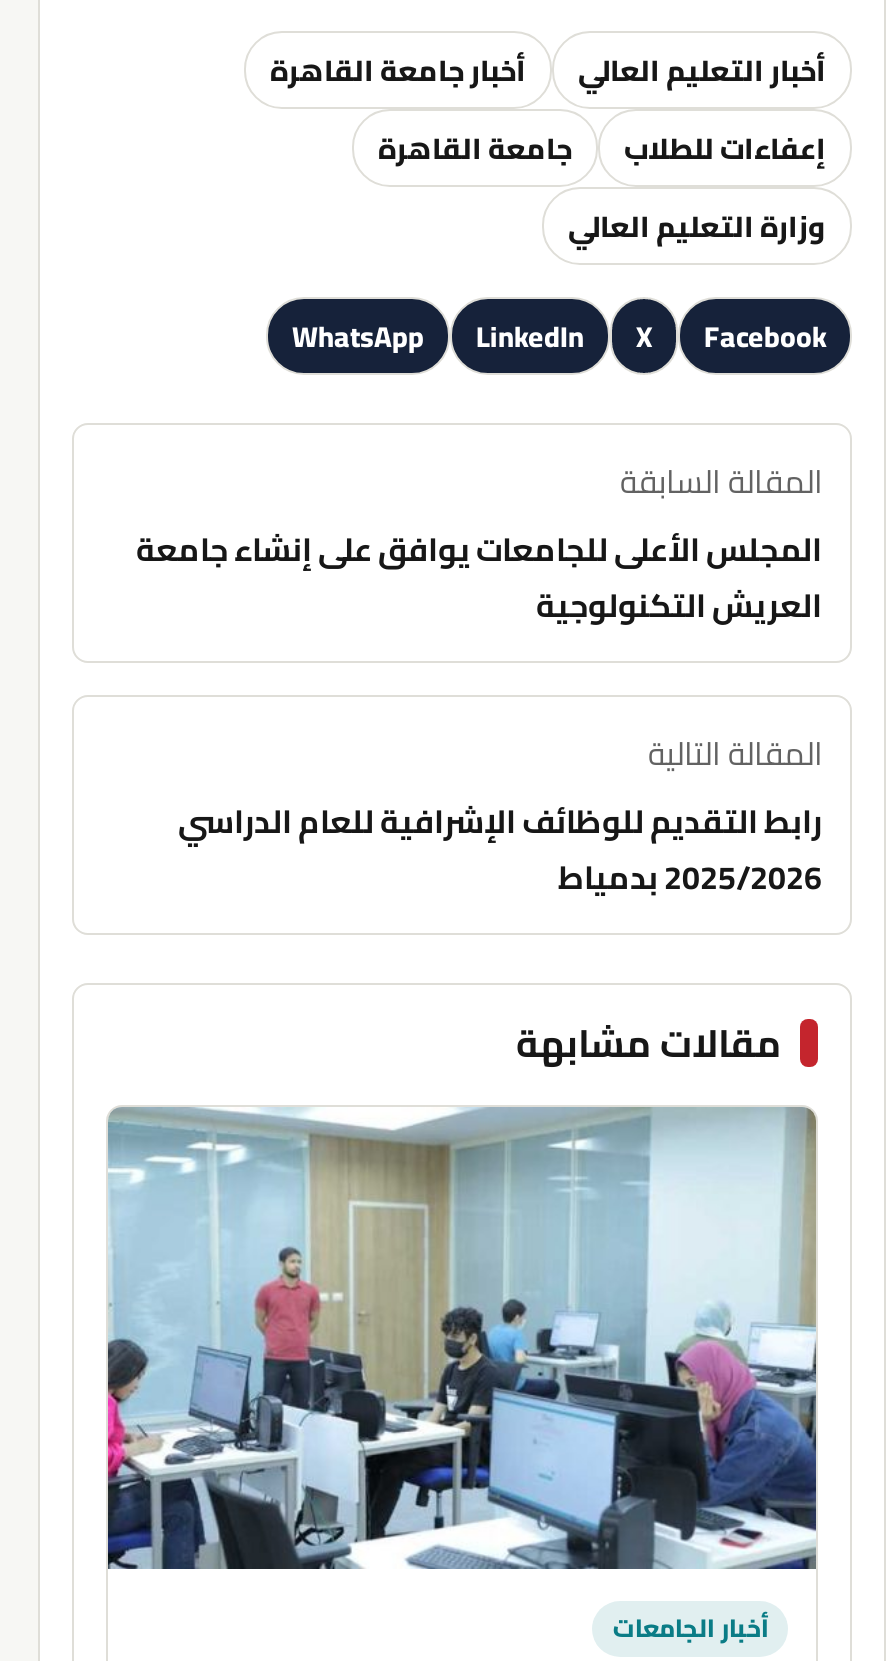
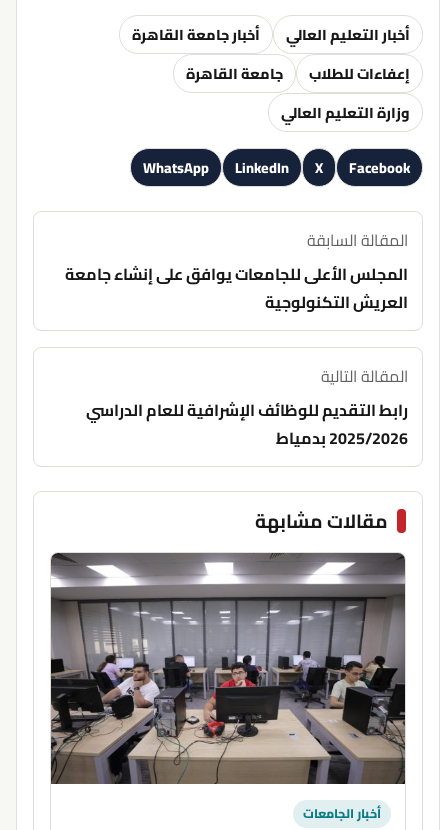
- [image]
+ [image]
